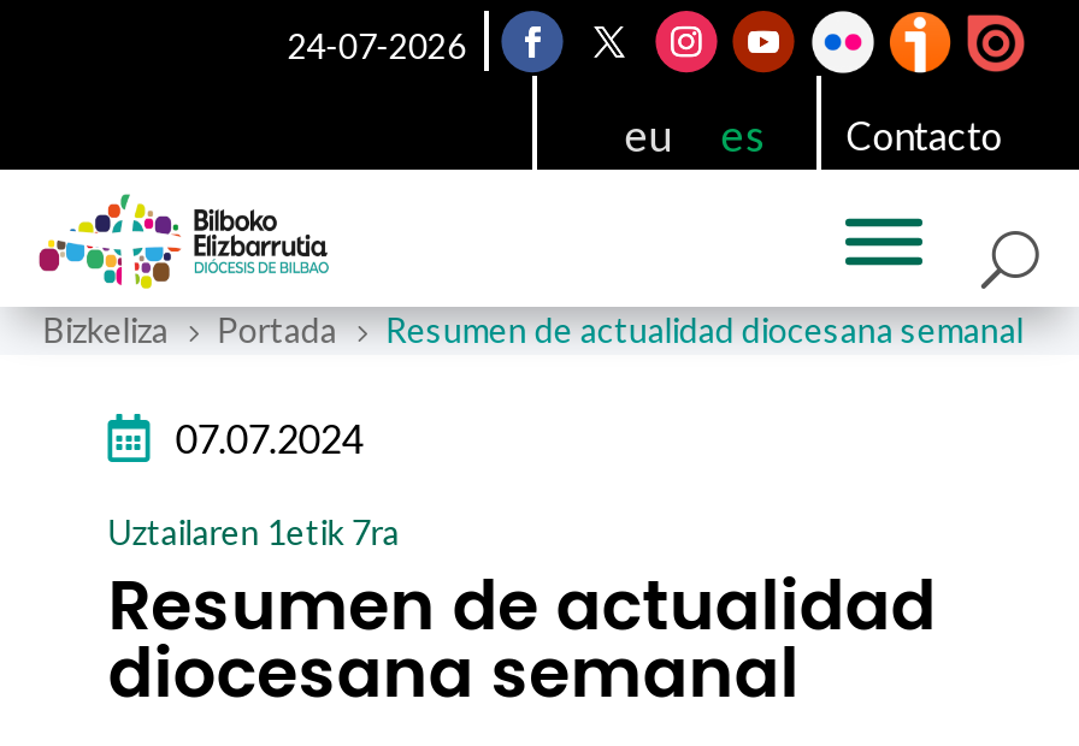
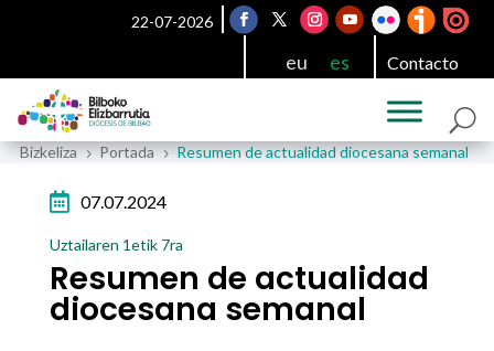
- 24-07-2026
+ 22-07-2026
